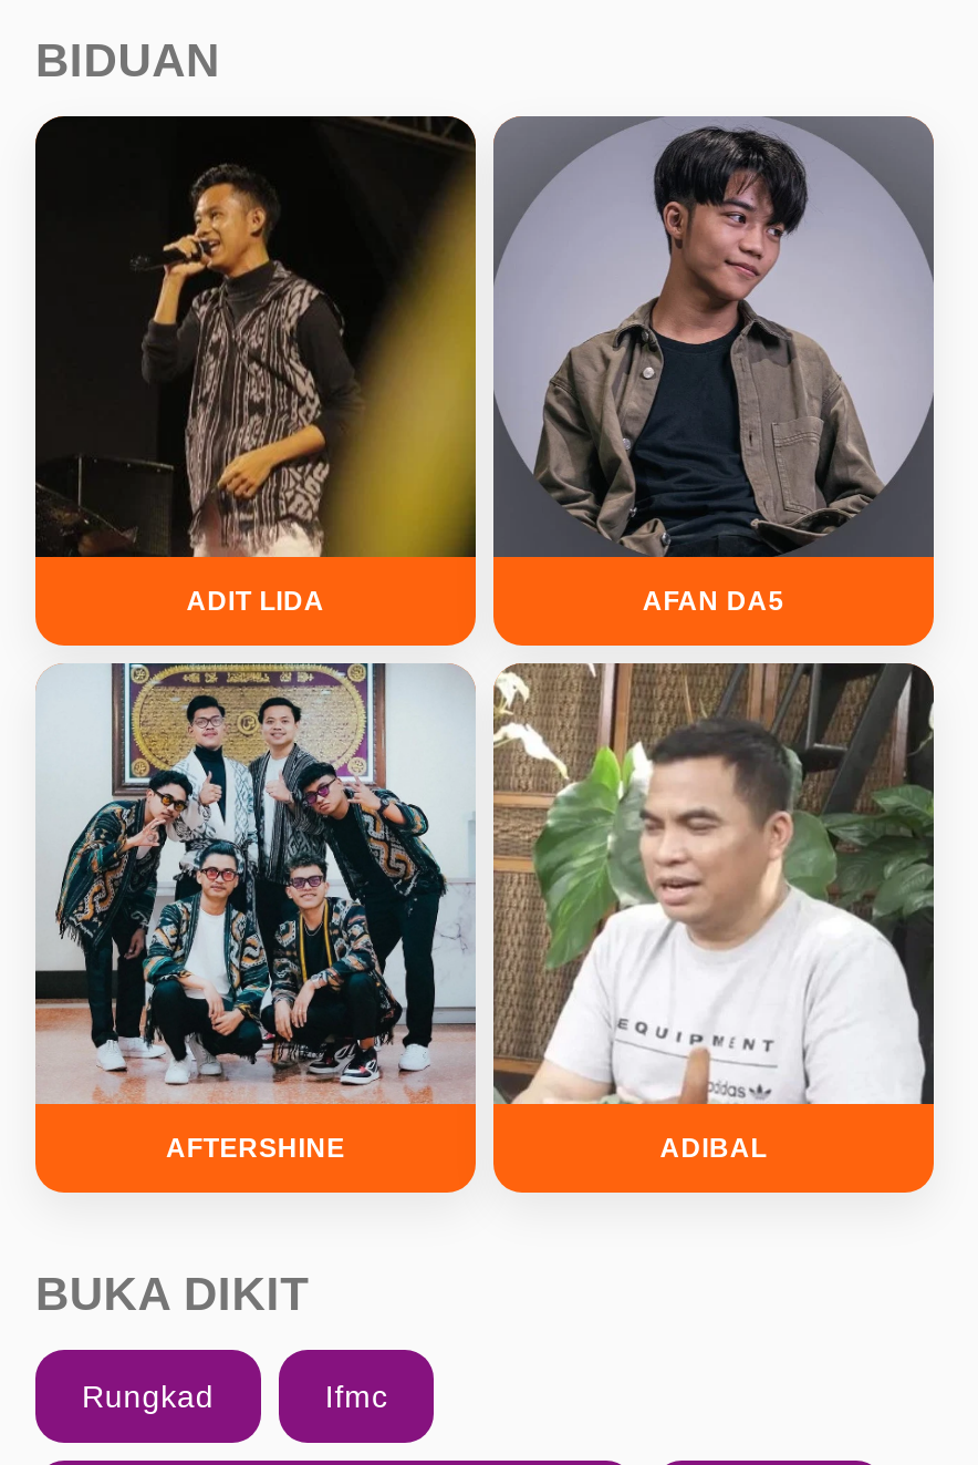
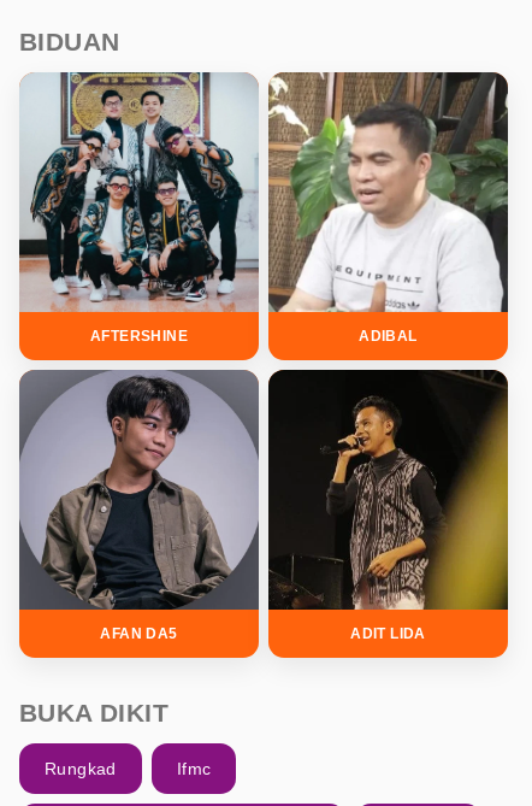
moved down: [image] | AFAN DA5 | ADIT LIDA

moved up: [image] | AFTERSHINE | ADIBAL
